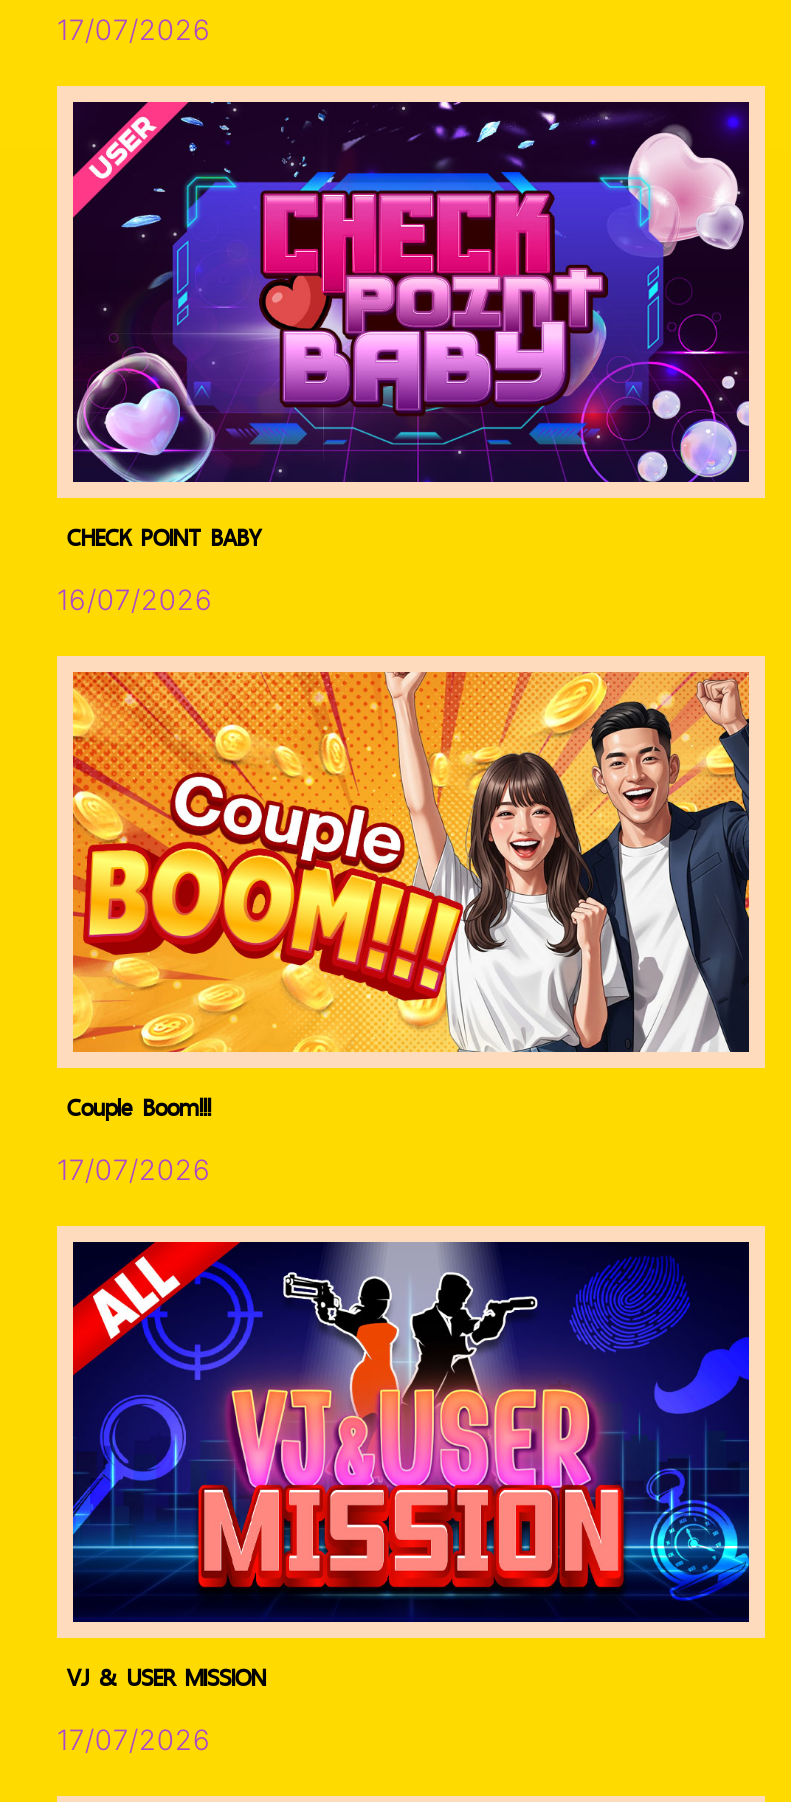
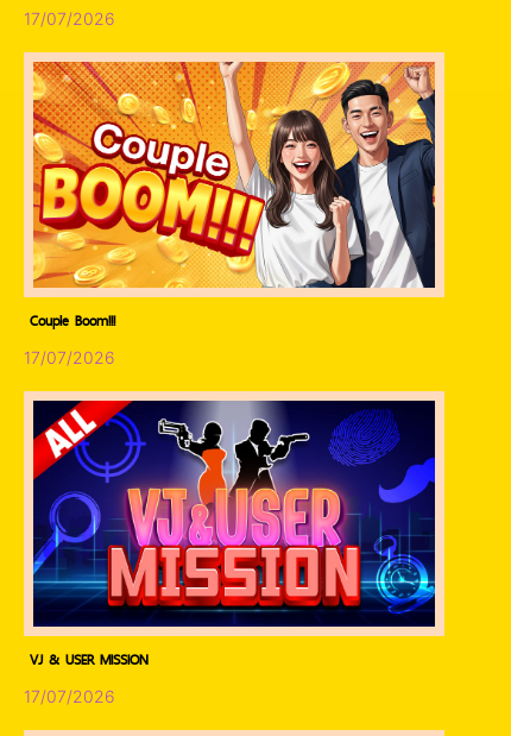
- [image]
- CHECK POINT BABY
- 16/07/2026
